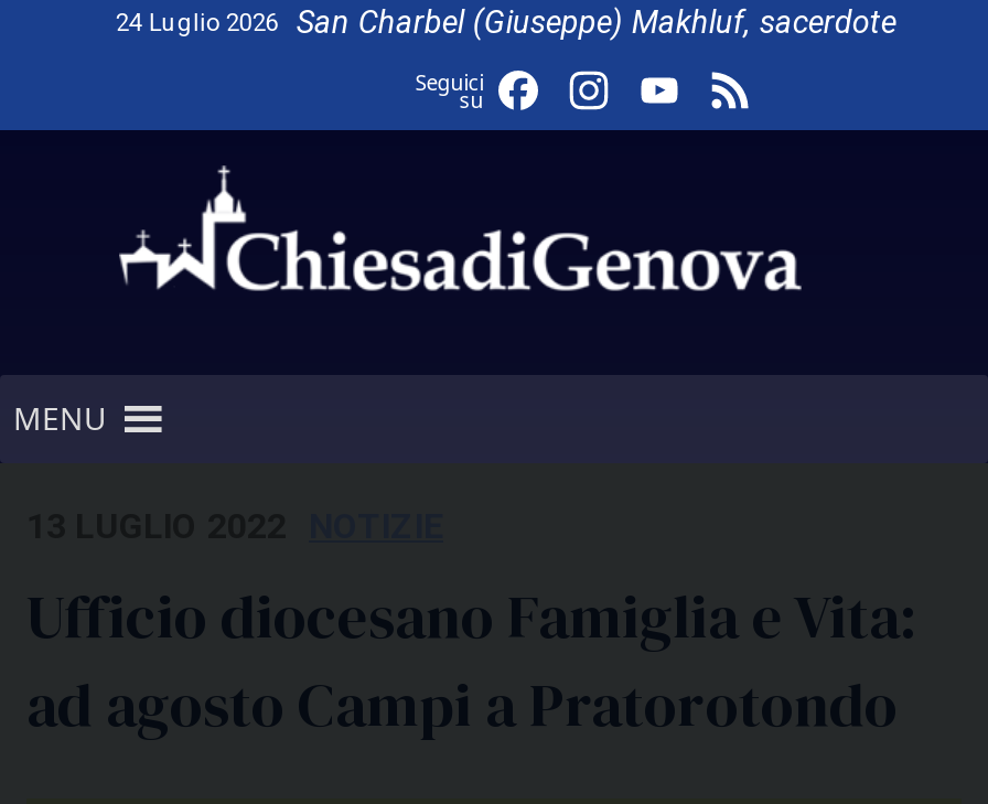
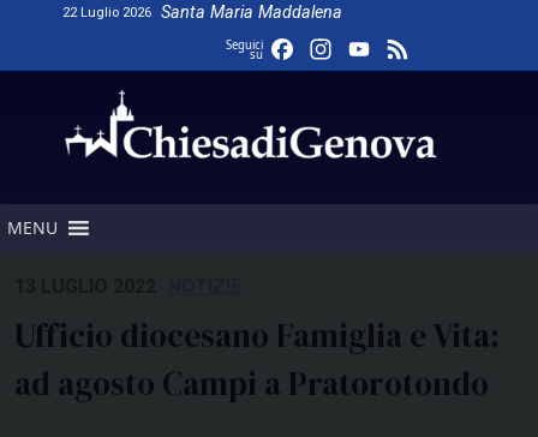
- 24 Luglio 2026
- San Charbel (Giuseppe) Makhluf, sacerdote
+ 22 Luglio 2026
+ Santa Maria Maddalena
